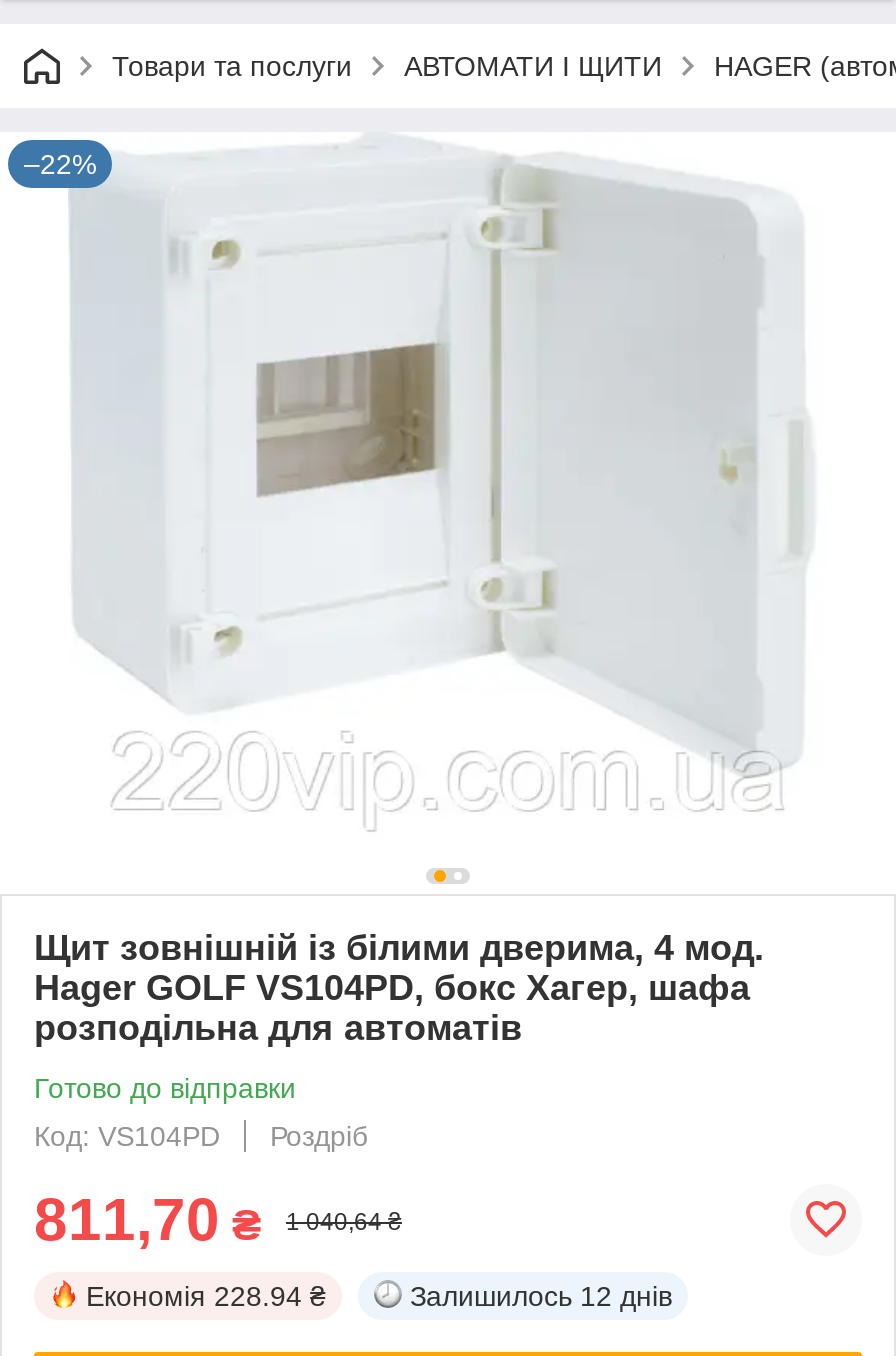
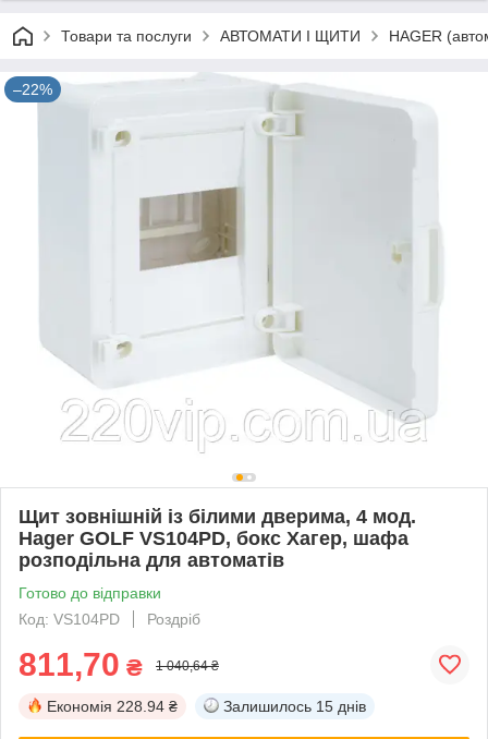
- Залишилось 12 днів
+ Залишилось 15 днів
